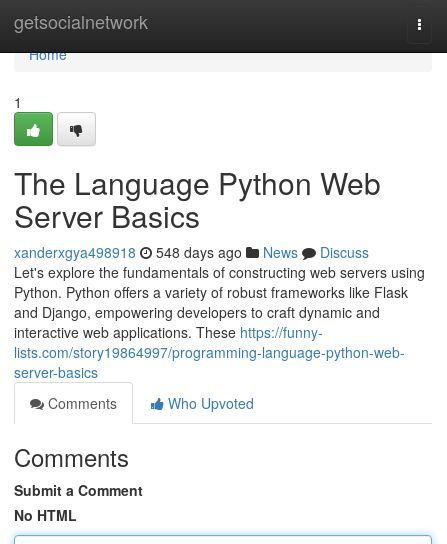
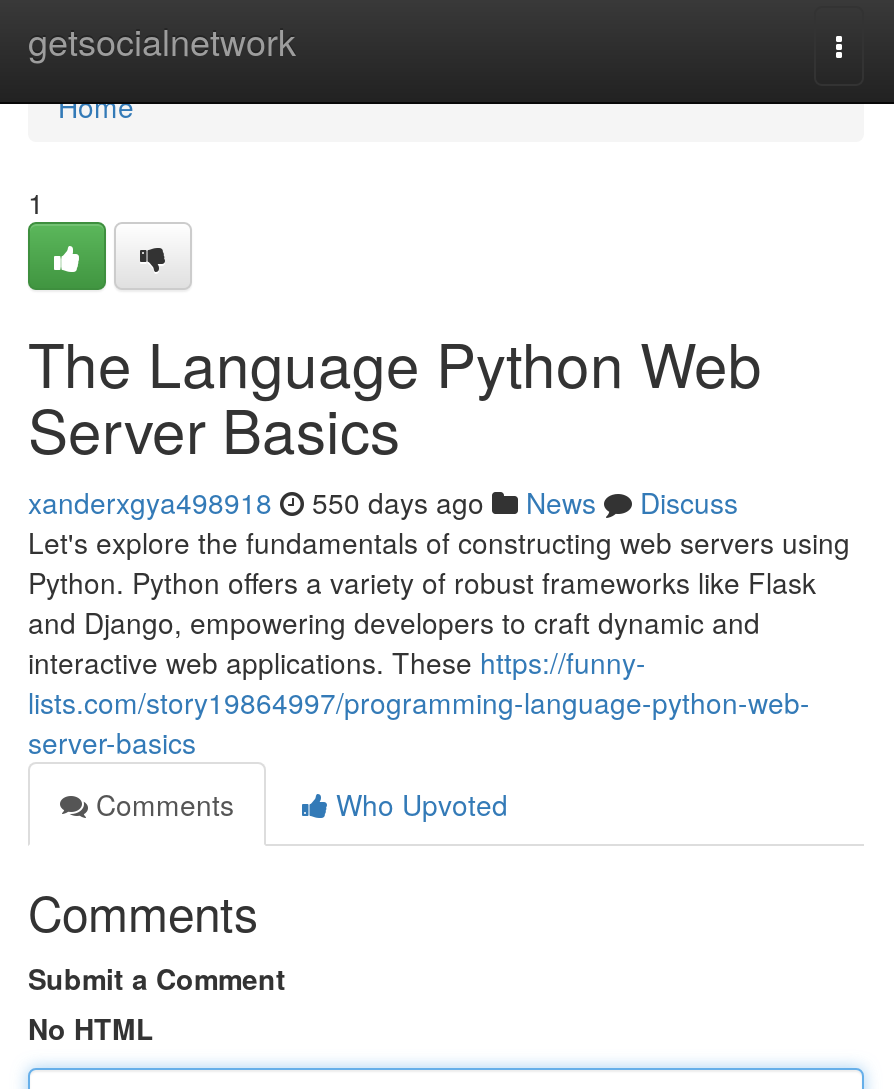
- xanderxgya498918 548 days ago News Discuss
+ xanderxgya498918 550 days ago News Discuss
